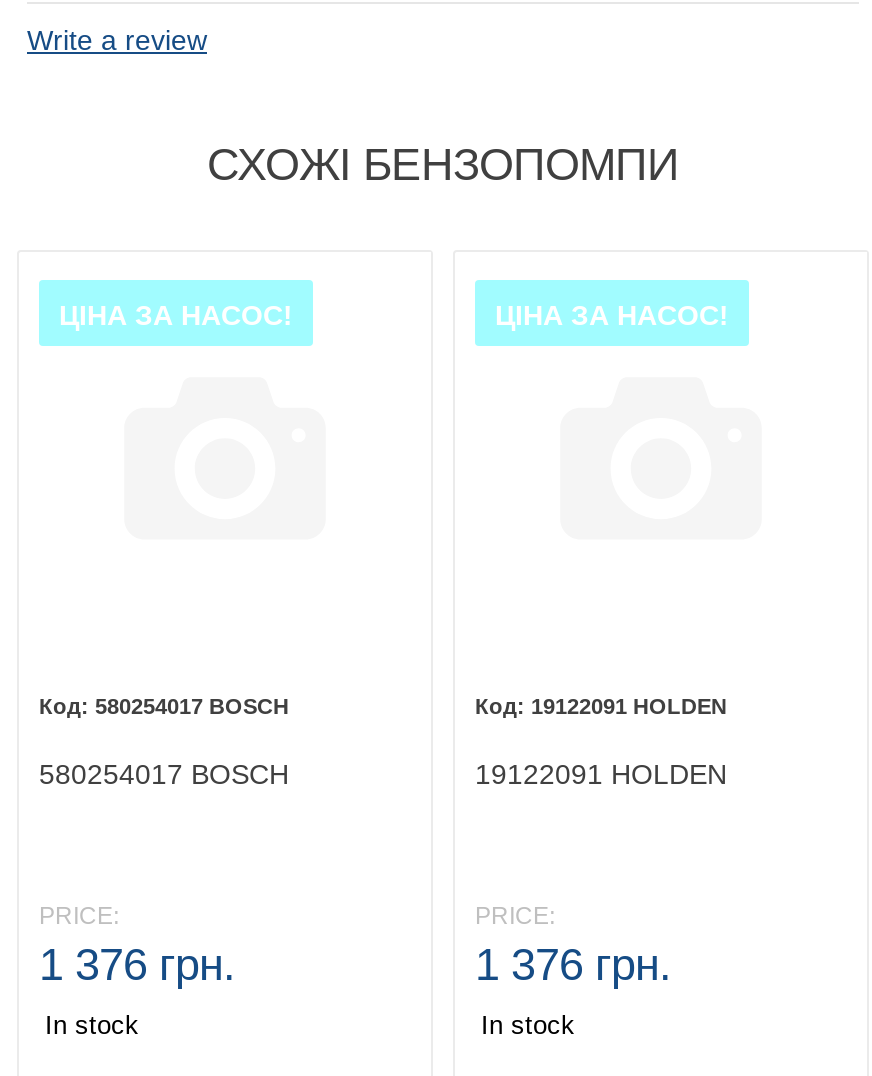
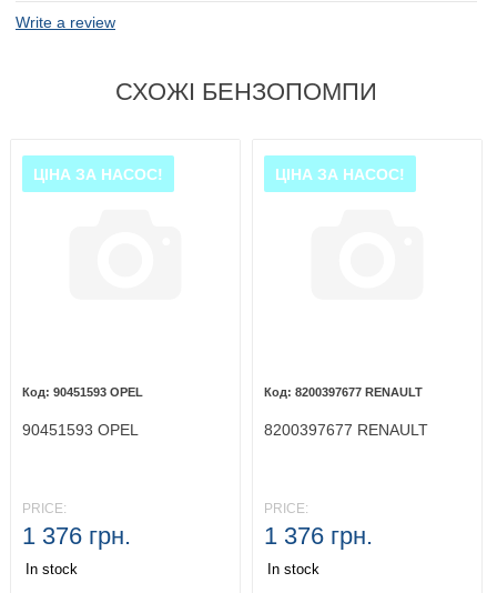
- 580254017 BOSCH
+ 90451593 OPEL

- 19122091 HOLDEN
+ 8200397677 RENAULT

- 580254017 BOSCH
+ 90451593 OPEL

- 19122091 HOLDEN
+ 8200397677 RENAULT
